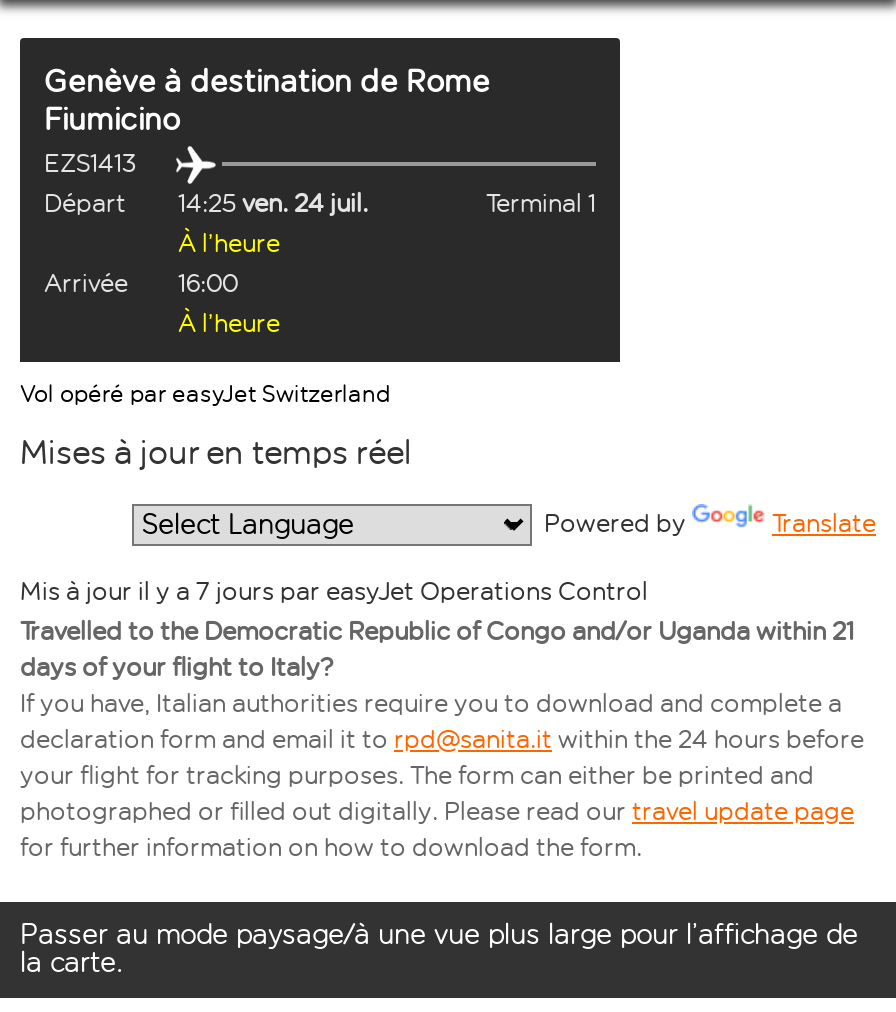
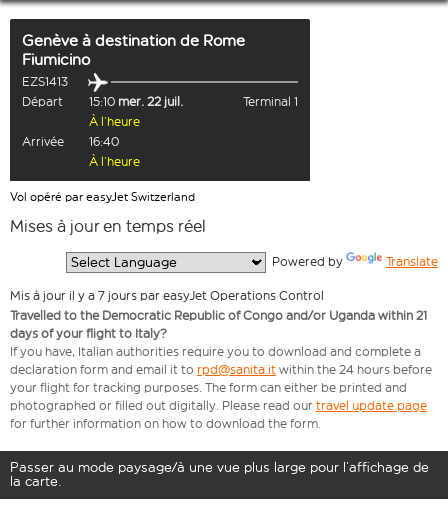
- Départ 14:25 ven. 24 juil.
+ Départ 15:10 mer. 22 juil.

- Arrivée 16:00
+ Arrivée 16:40
